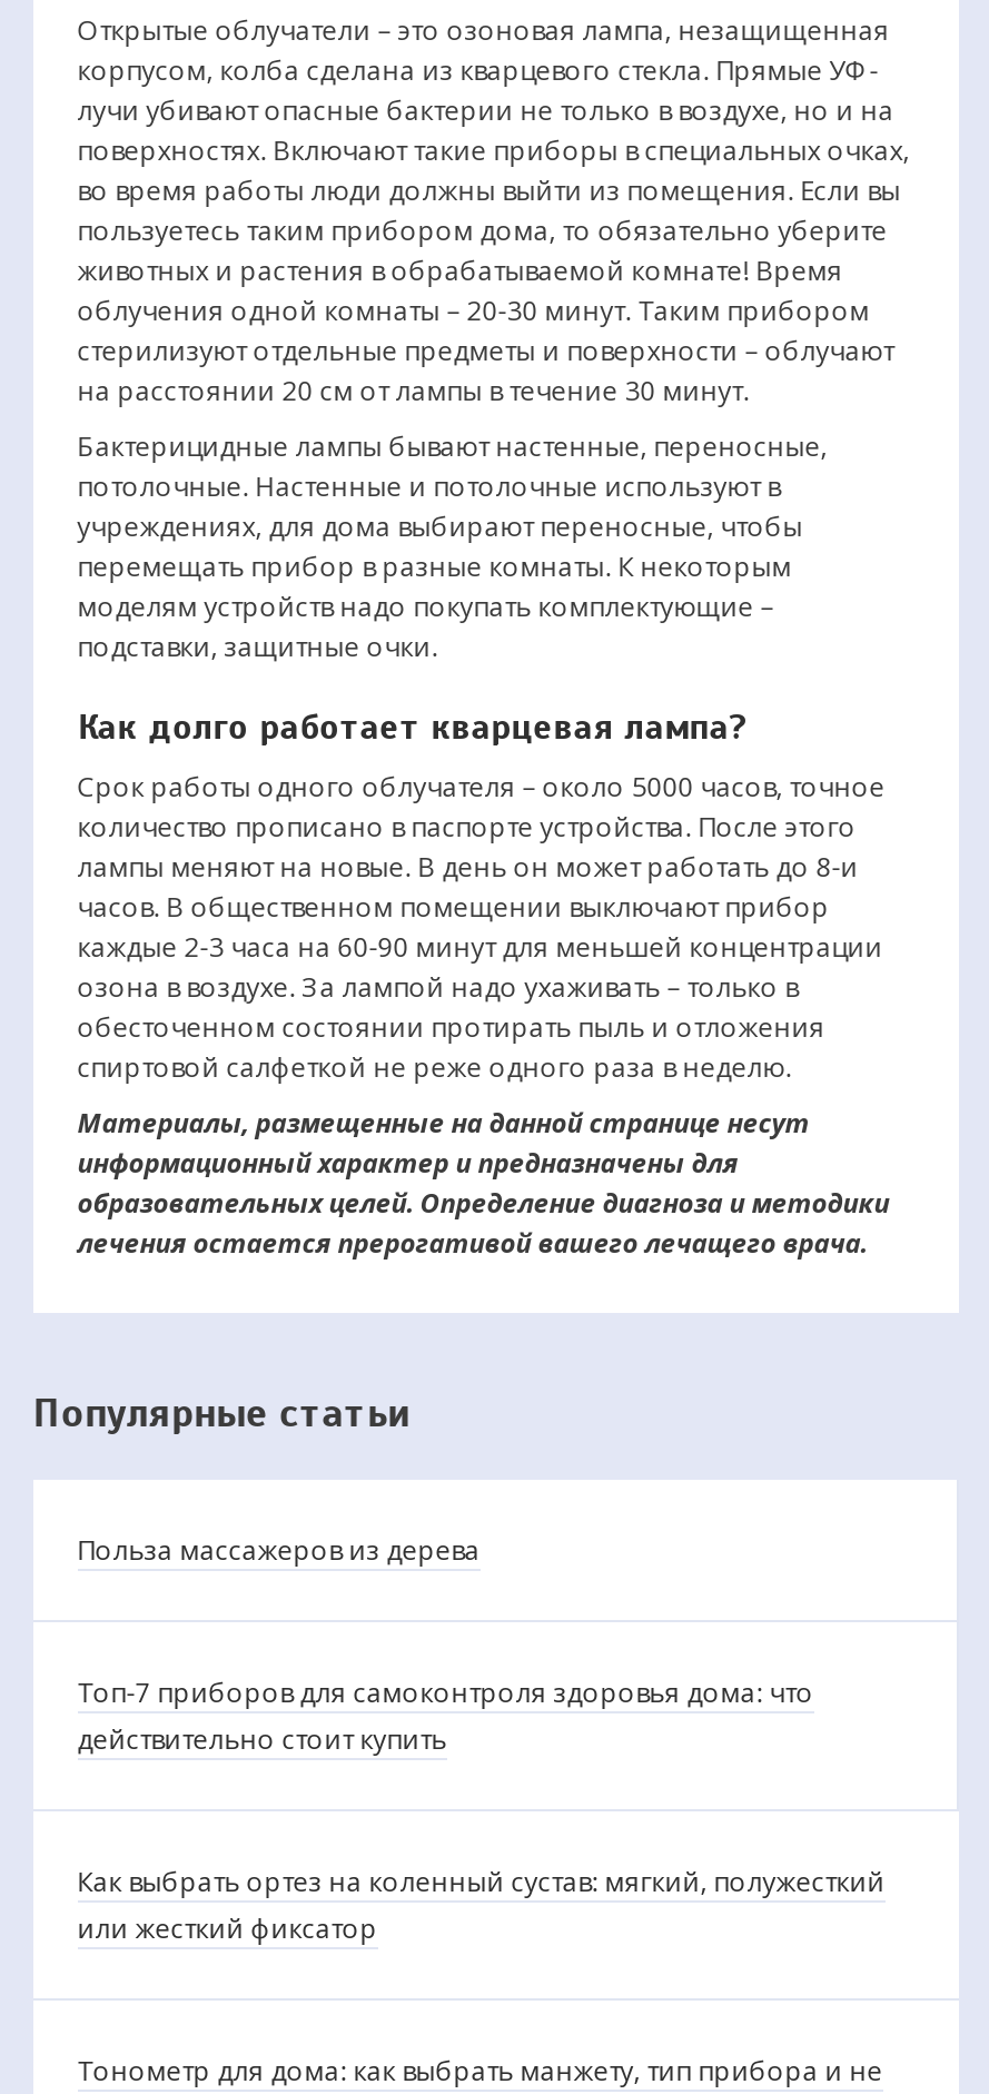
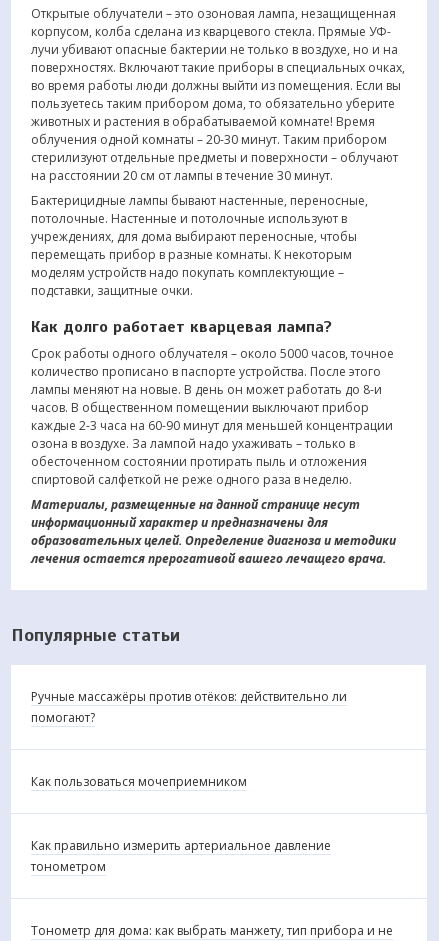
- Польза массажеров из дерева
+ Ручные массажёры против отёков: действительно ли
+ помогают?

- Топ-7 приборов для самоконтроля здоровья дома: что
- действительно стоит купить
+ Как пользоваться мочеприемником

- Как выбрать ортез на коленный сустав: мягкий, полужесткий
- или жесткий фиксатор
+ Как правильно измерить артериальное давление
+ тонометром
